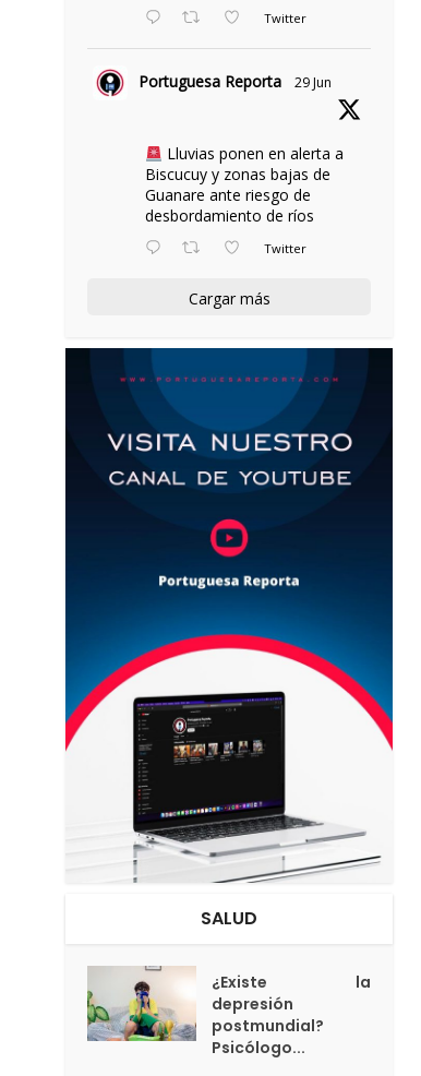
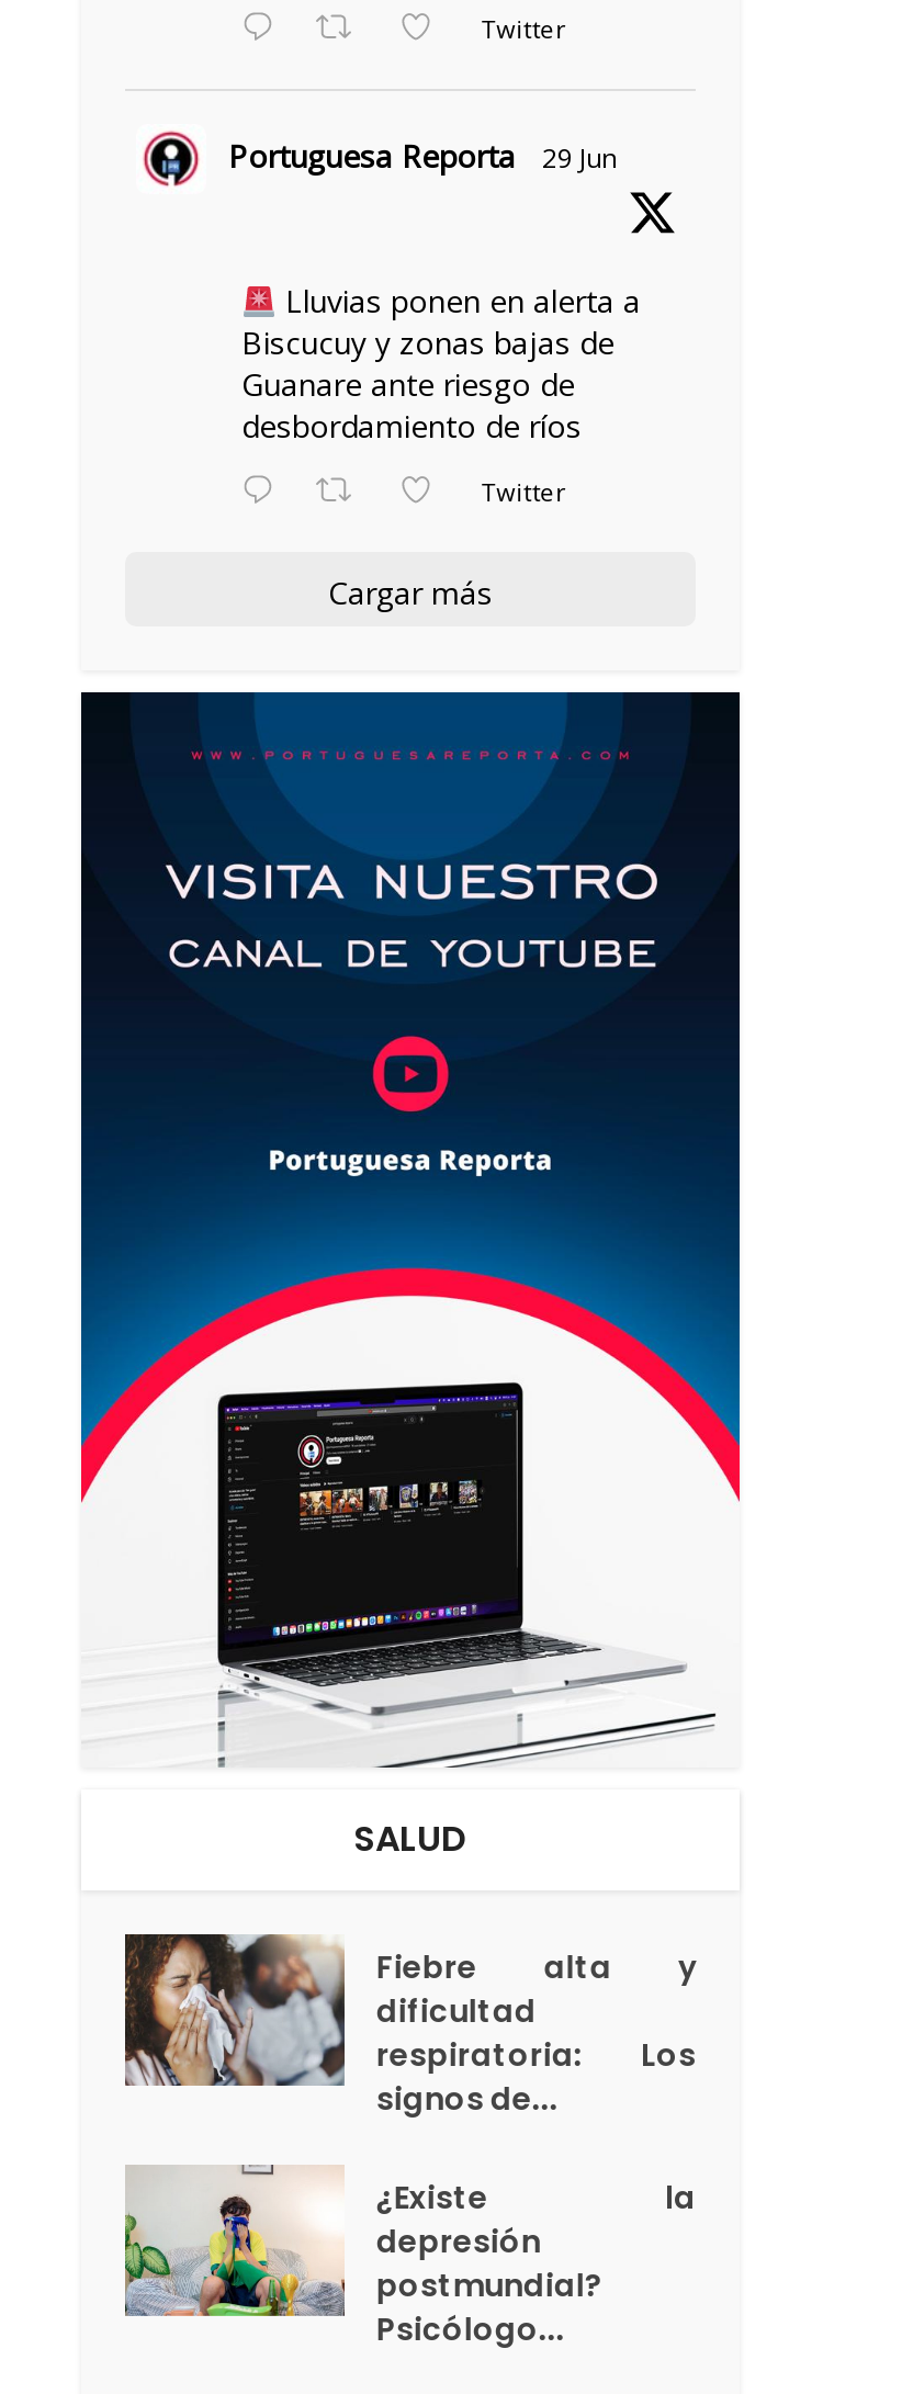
+ [image]
+ Fiebre alta y
+ dificultad
+ respiratoria: Los
+ signos de...
